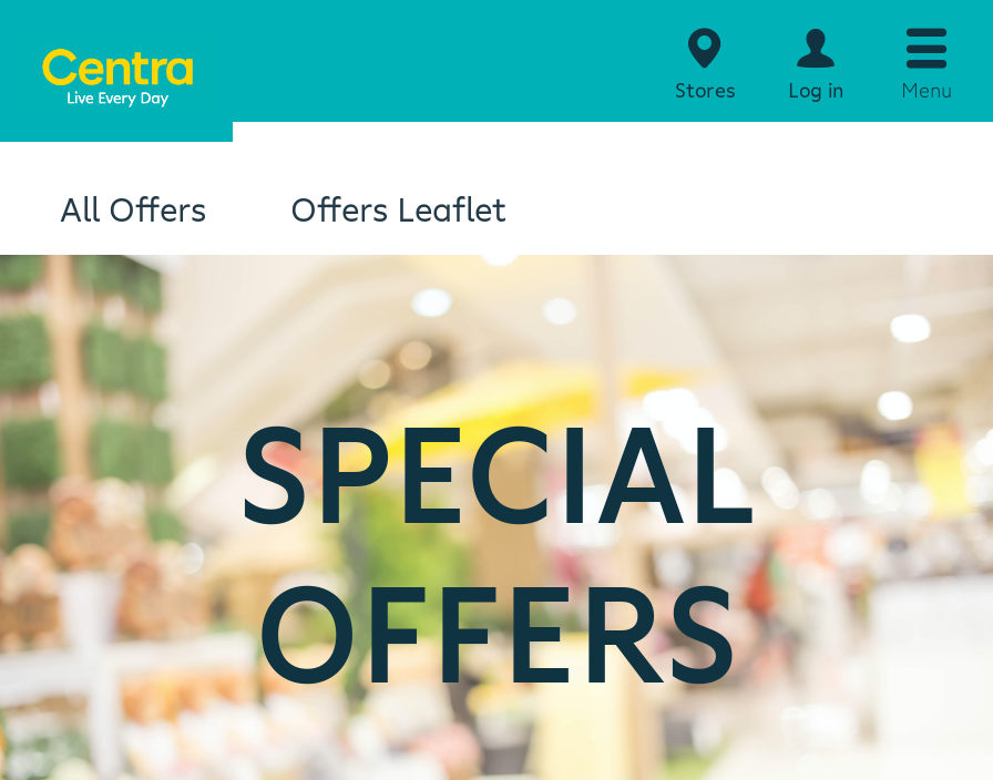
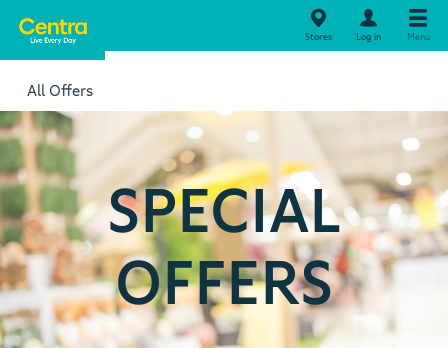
- Offers Leaflet
